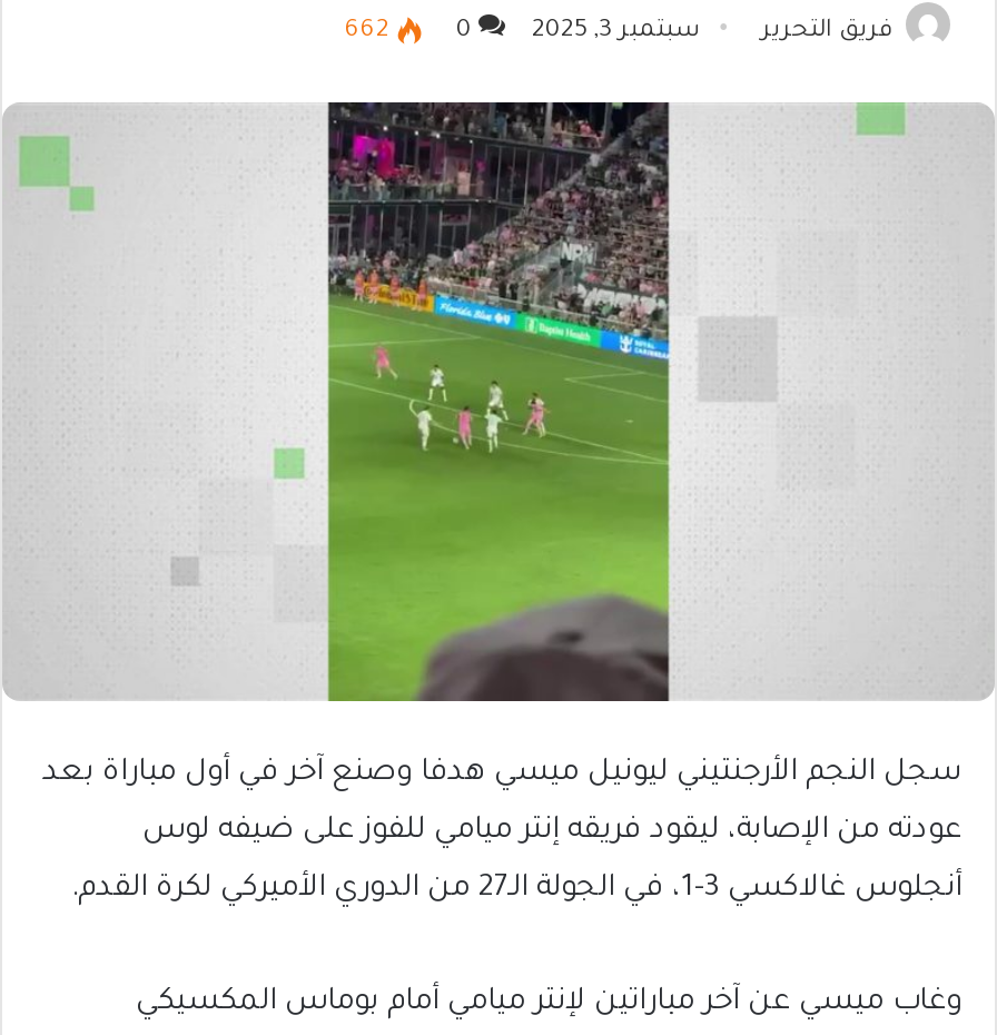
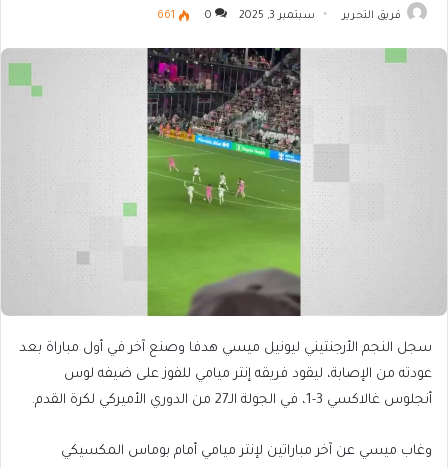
- 662
+ 661
